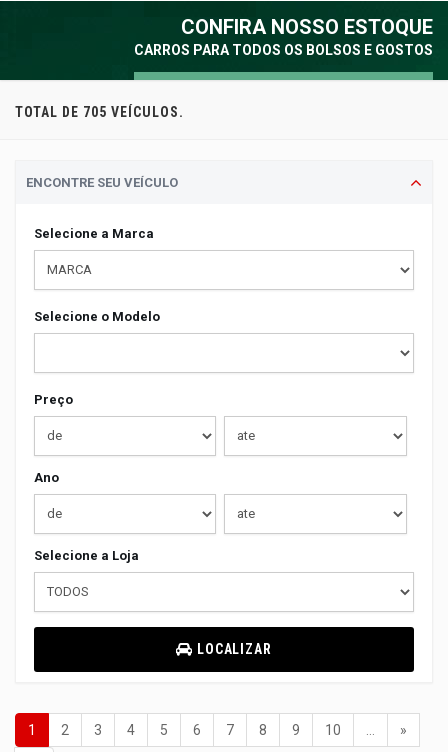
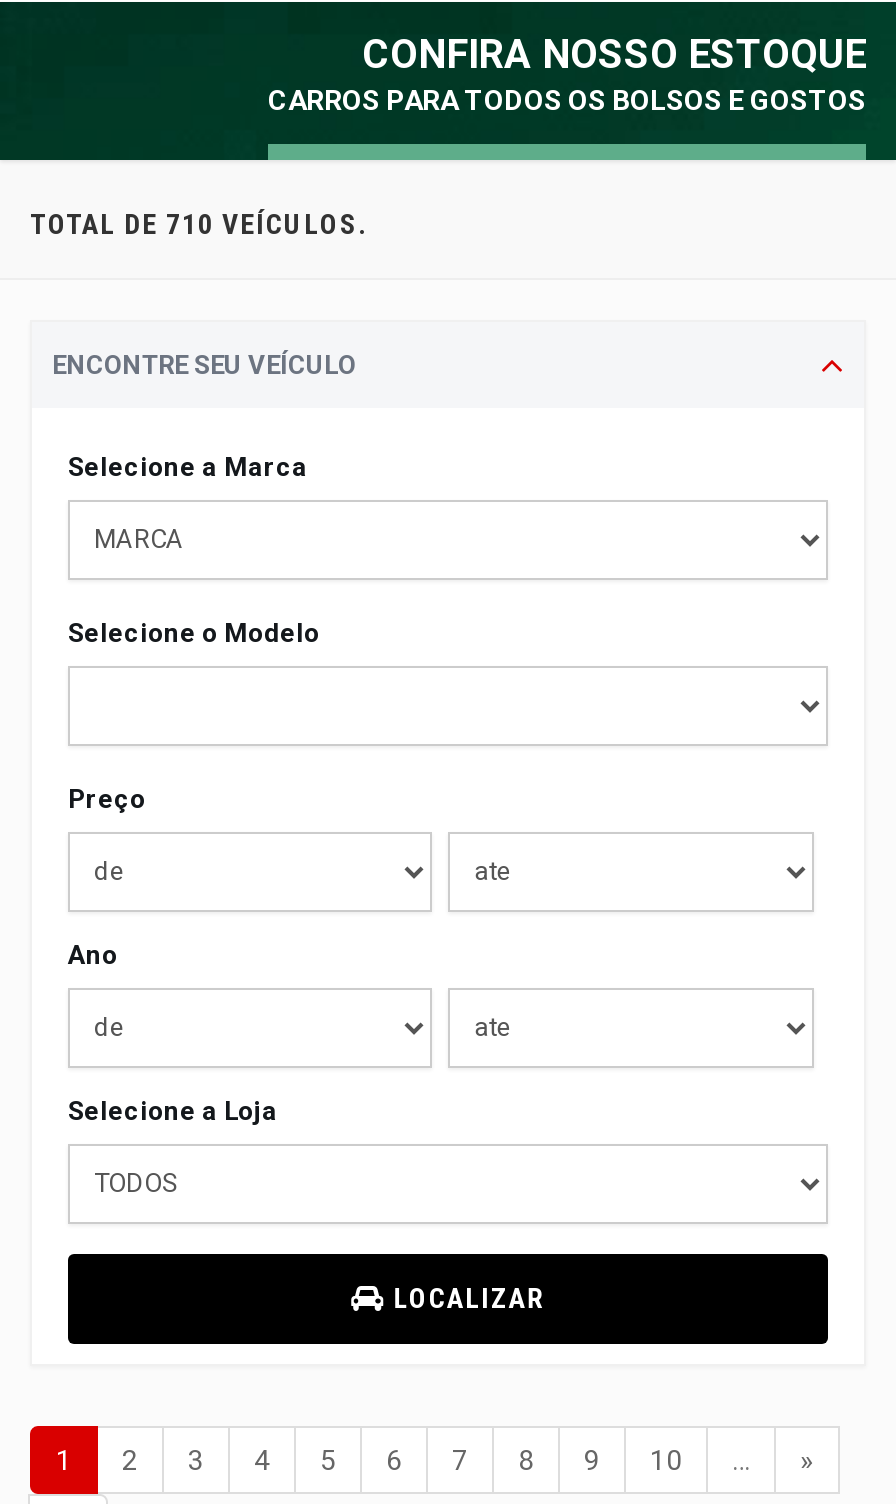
- TOTAL DE 705 VEÍCULOS.
+ TOTAL DE 710 VEÍCULOS.
